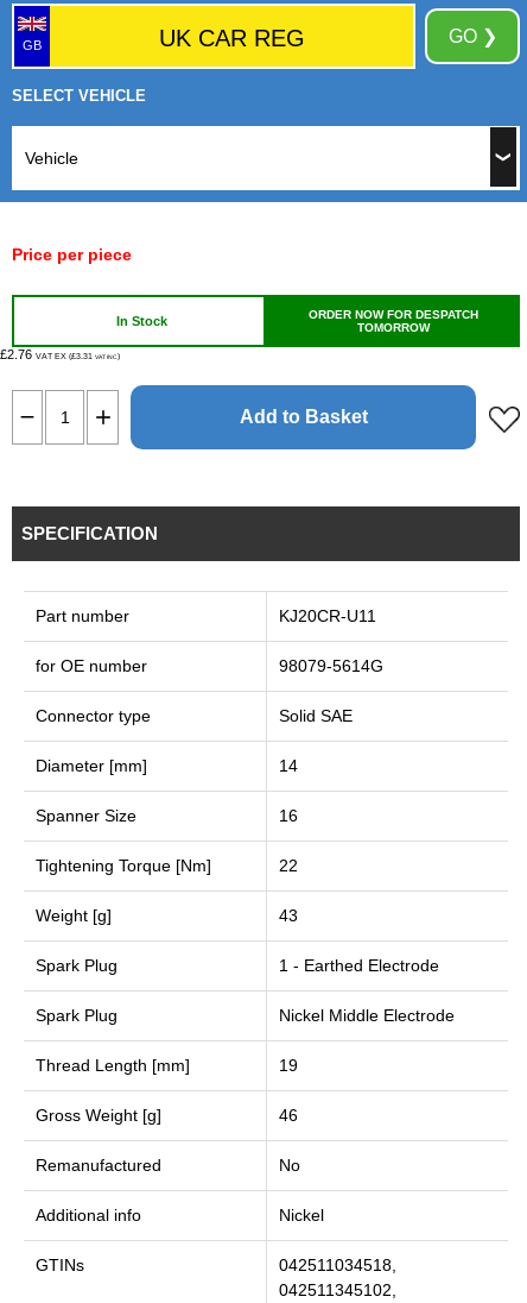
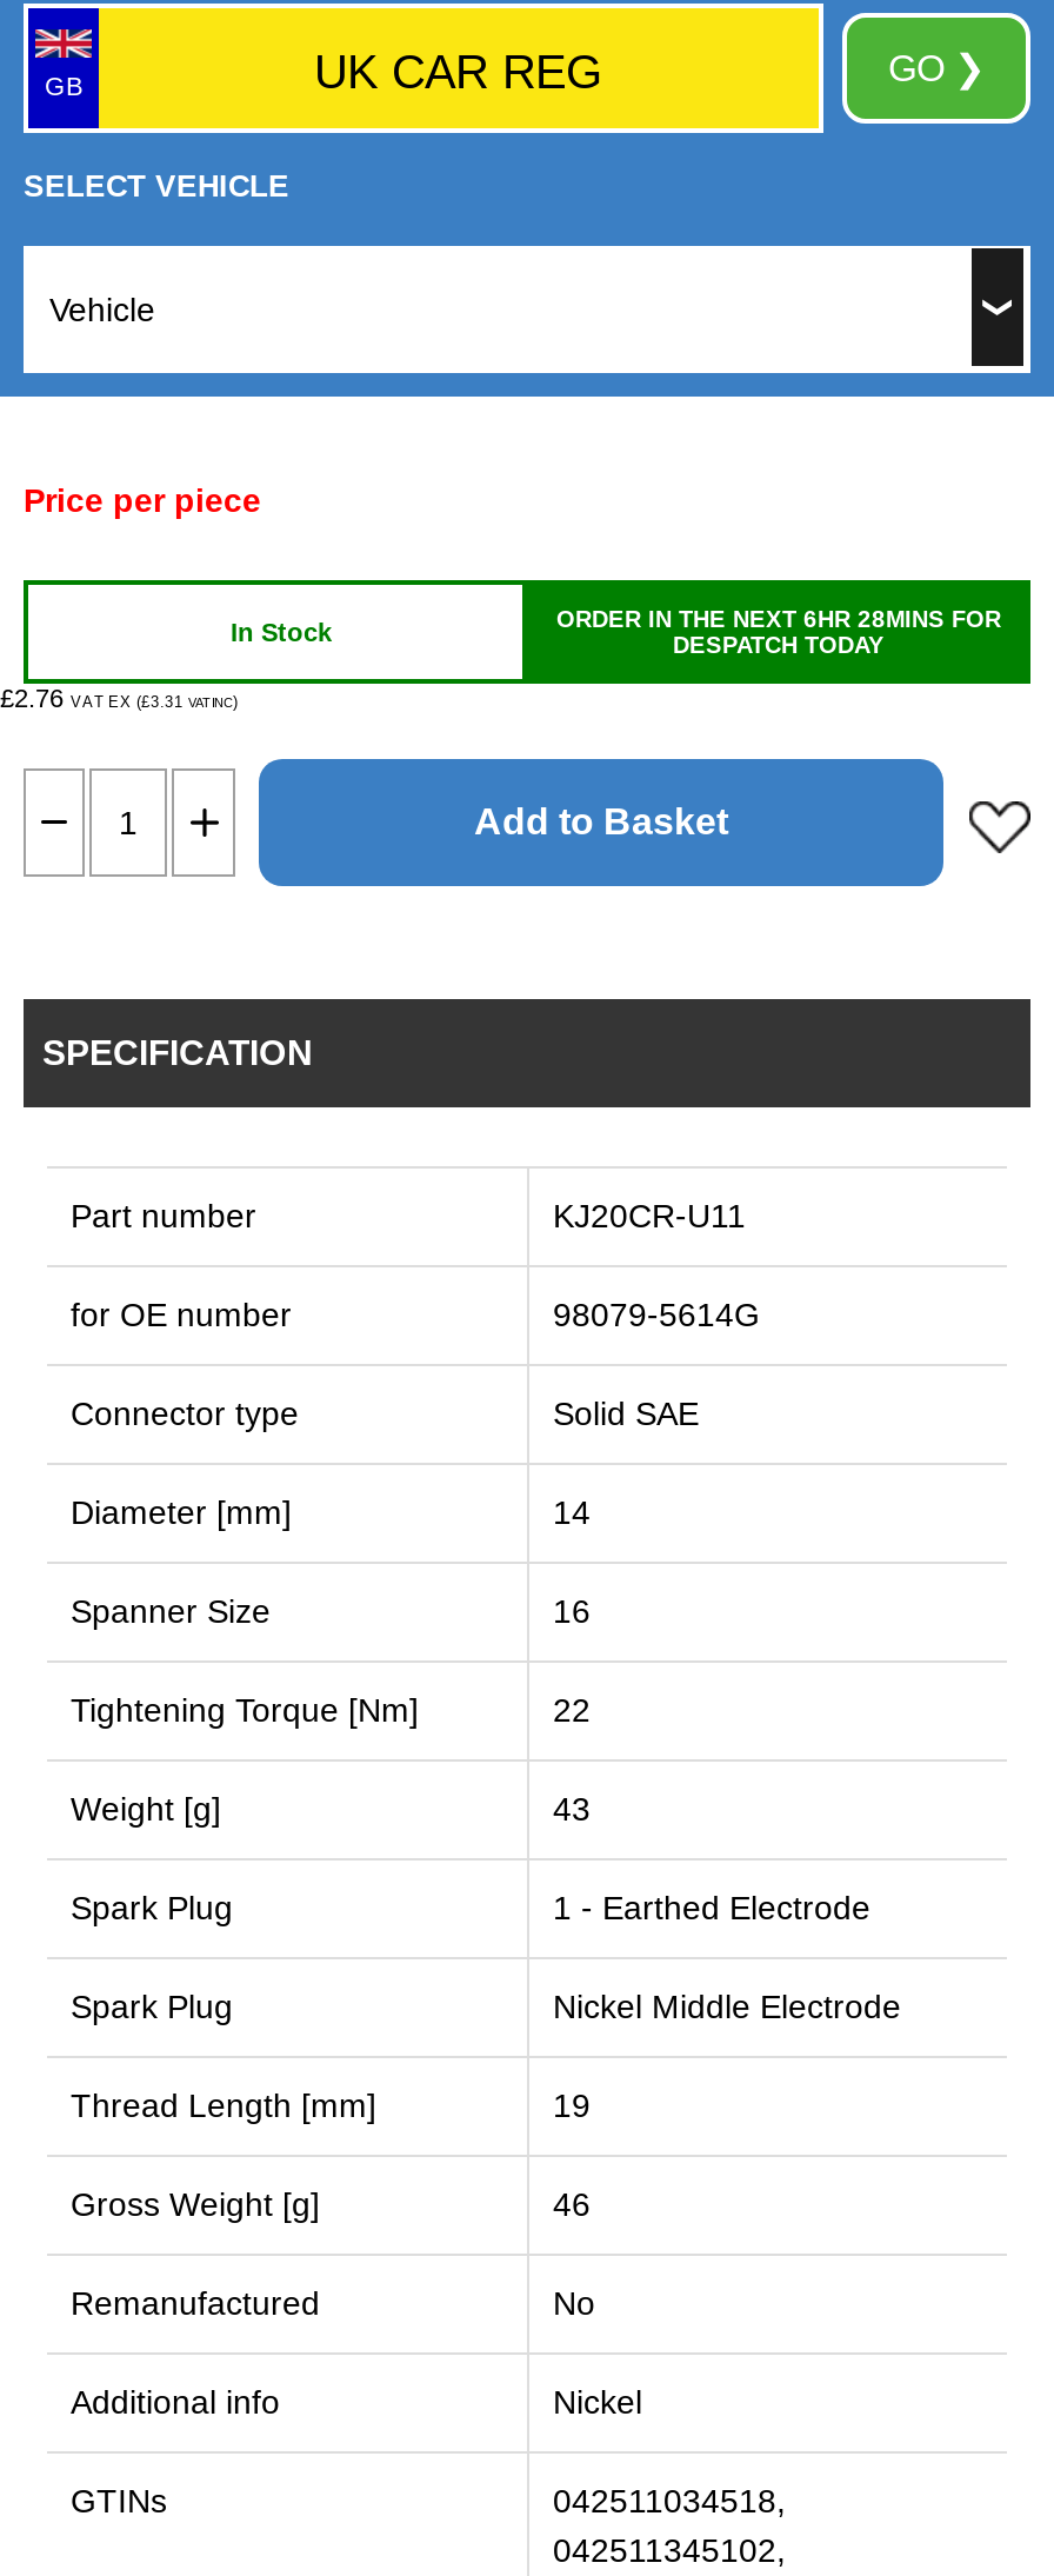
- ORDER NOW FOR DESPATCH
- TOMORROW
+ ORDER IN THE NEXT 6HR 28MINS FOR
+ DESPATCH TODAY
